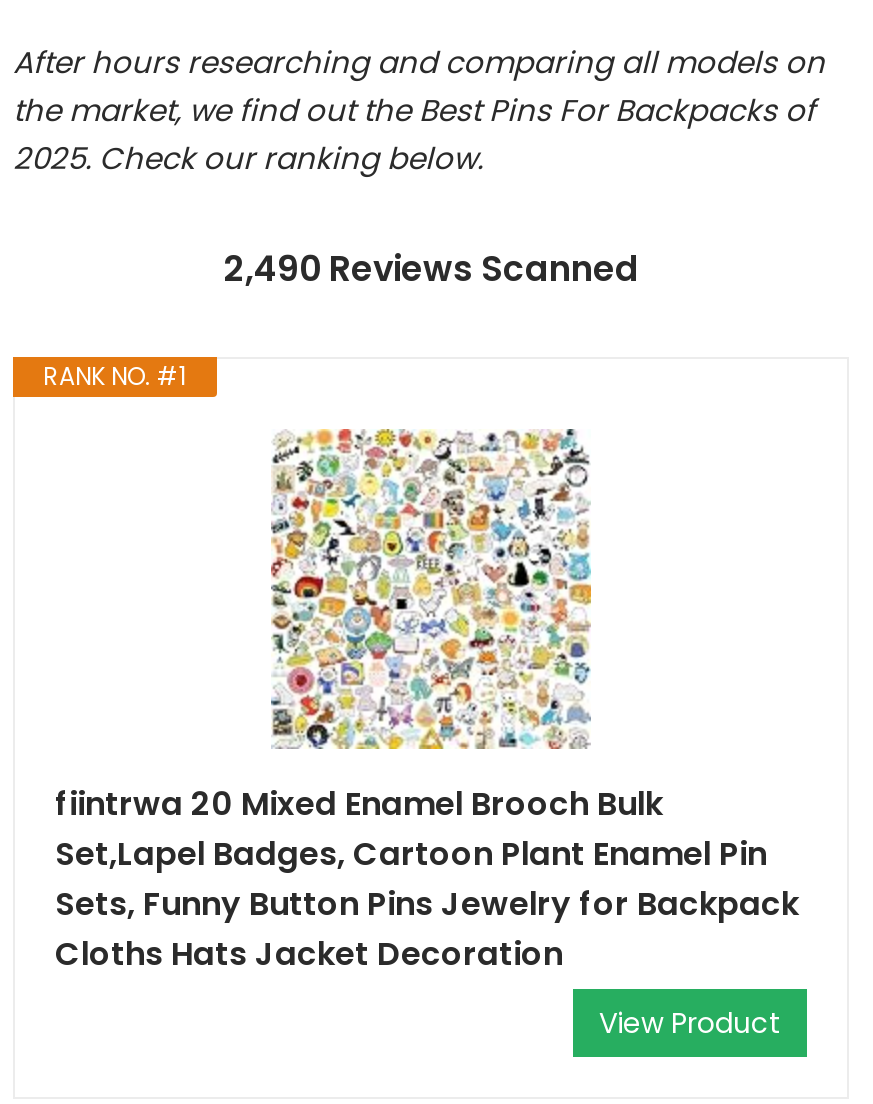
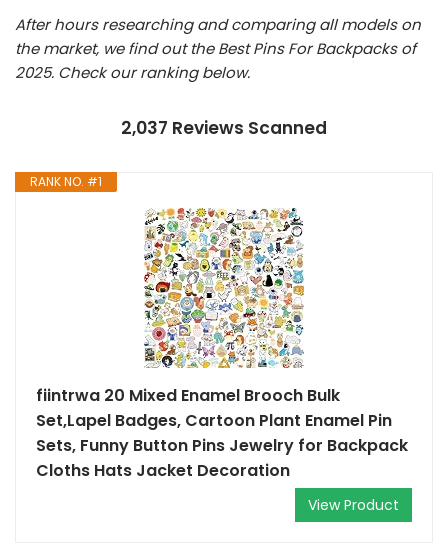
- 2,490 Reviews Scanned
+ 2,037 Reviews Scanned
